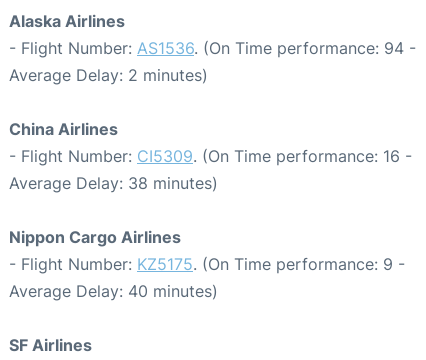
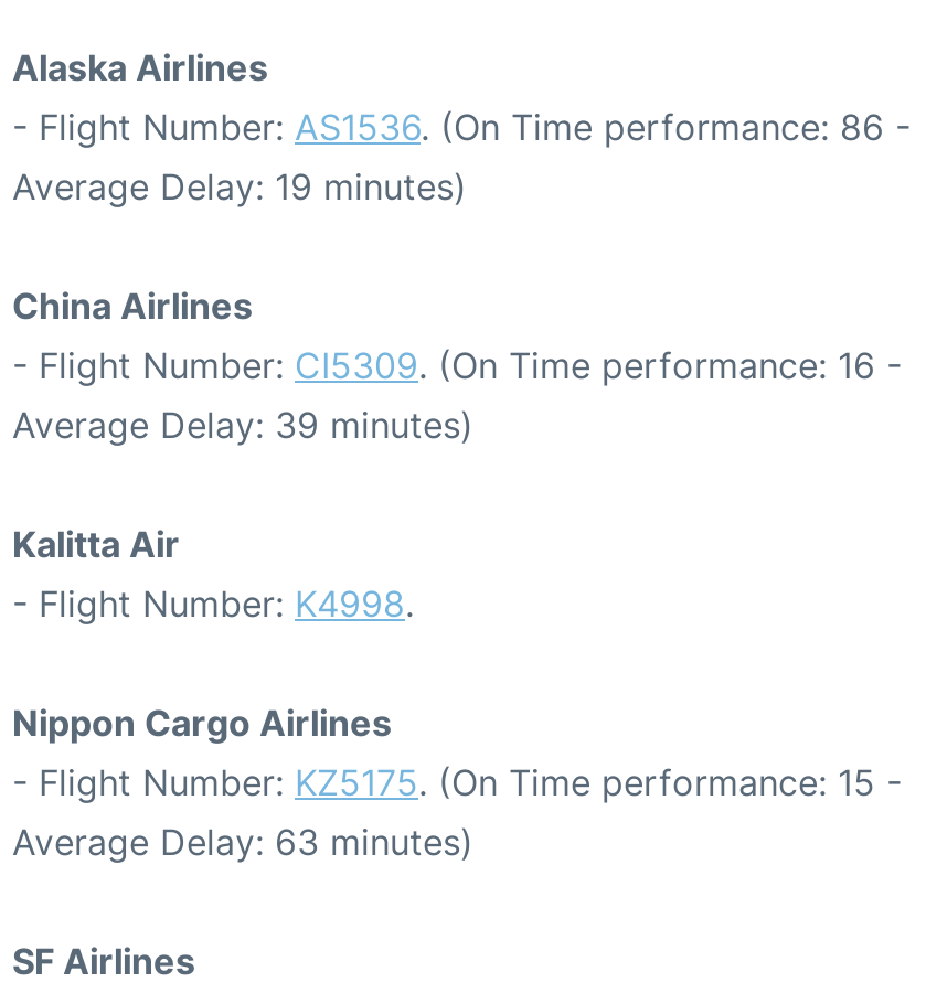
- - Flight Number: AS1536. (On Time performance: 94 -
+ - Flight Number: AS1536. (On Time performance: 86 -

- Average Delay: 2 minutes)
+ Average Delay: 19 minutes)

- Average Delay: 38 minutes)
+ Average Delay: 39 minutes)
+ Kalitta Air
+ - Flight Number: K4998.

- - Flight Number: KZ5175. (On Time performance: 9 -
+ - Flight Number: KZ5175. (On Time performance: 15 -

- Average Delay: 40 minutes)
+ Average Delay: 63 minutes)
